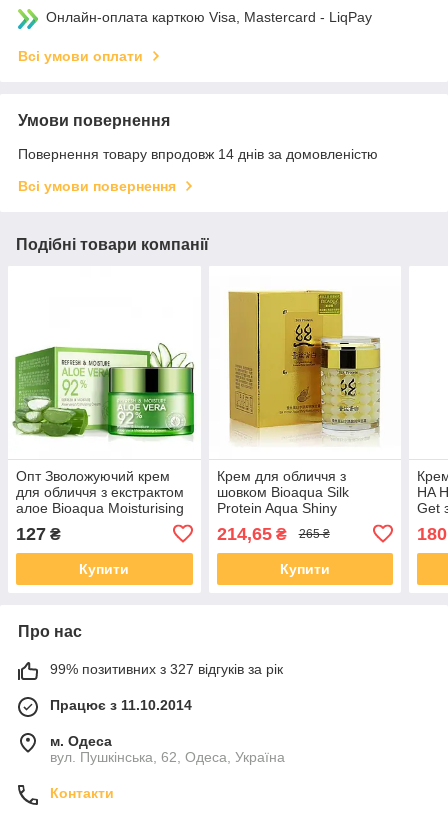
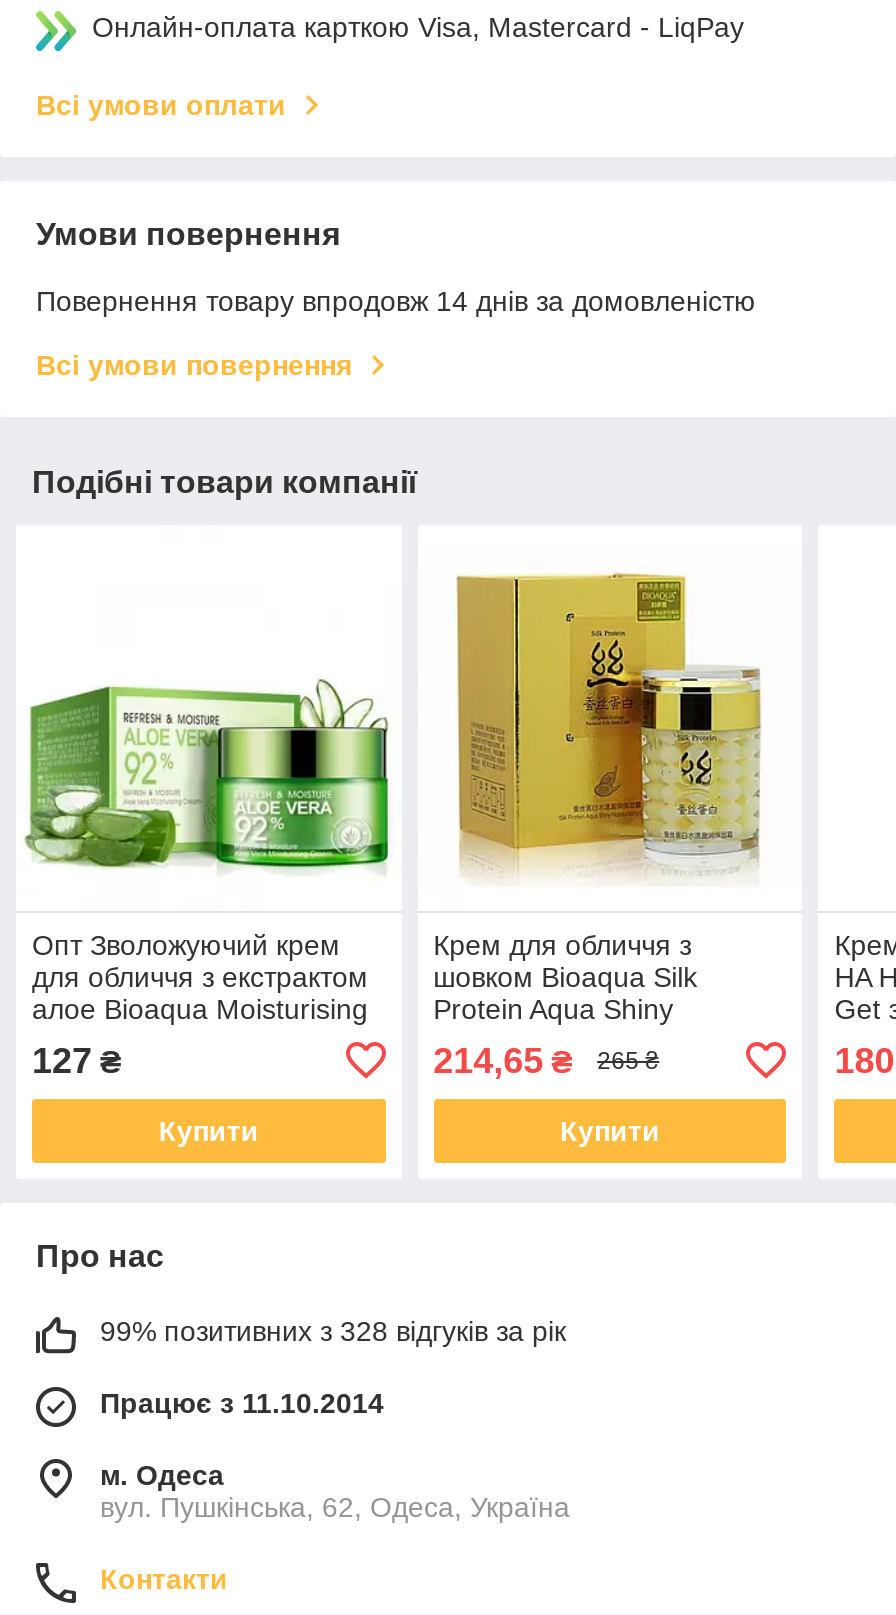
- 99% позитивних з 327 відгуків за рік
+ 99% позитивних з 328 відгуків за рік
